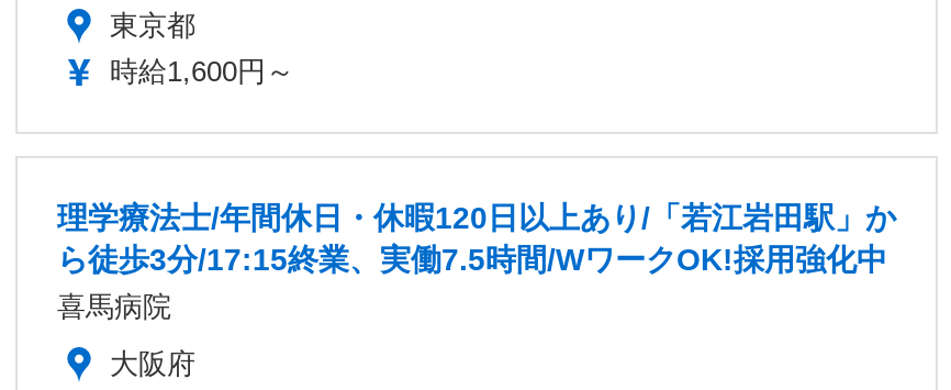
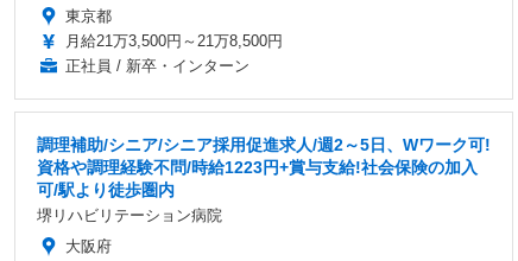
- 時給1,600円～
+ 月給21万3,500円～21万8,500円
+ 正社員 / 新卒・インターン

- 理学療法士/年間休日・休暇120日以上あり/「若江岩田駅」か
- ら徒歩3分/17:15終業、実働7.5時間/WワークOK!採用強化中
- 喜馬病院
+ 調理補助/シニア/シニア採用促進求人/週2～5日、Wワーク可!
+ 資格や調理経験不問/時給1223円+賞与支給!社会保険の加入
+ 可/駅より徒歩圏内
+ 堺リハビリテーション病院
